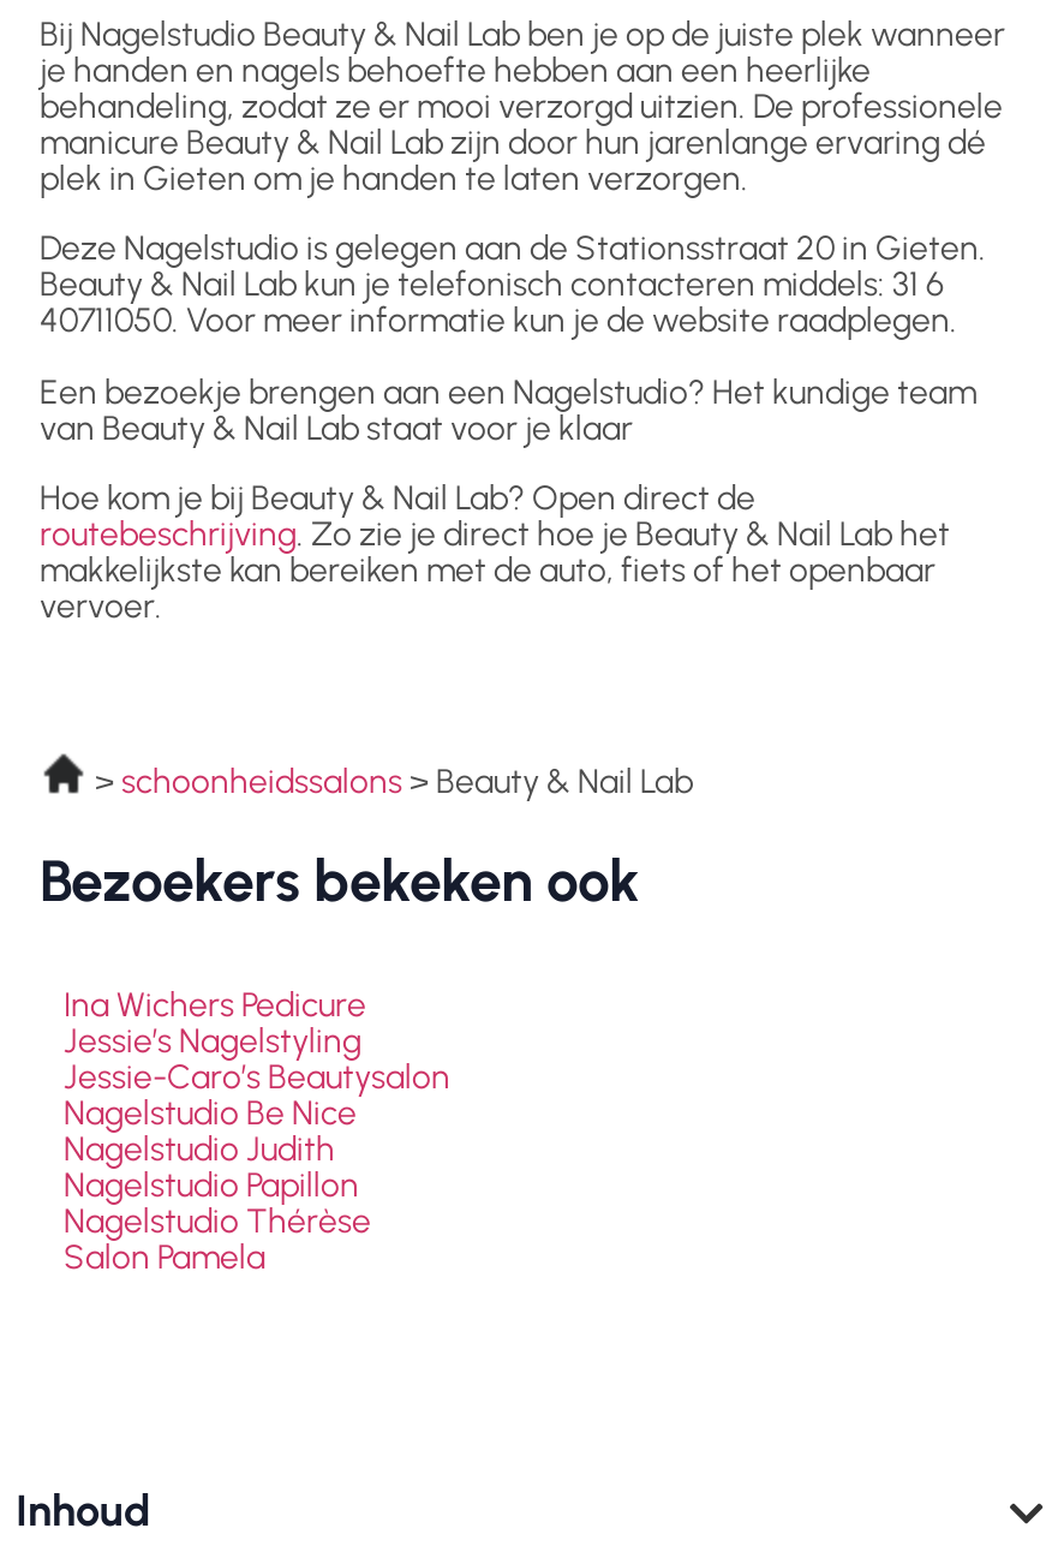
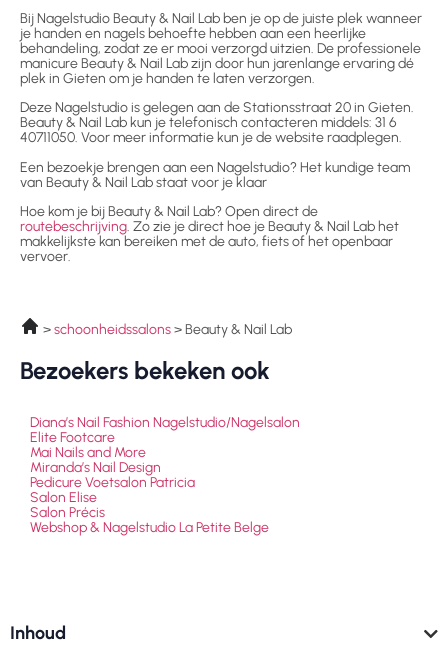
- Ina Wichers Pedicure
- Jessie’s Nagelstyling
- Jessie-Caro’s Beautysalon
- Nagelstudio Be Nice
- Nagelstudio Judith
- Nagelstudio Papillon
- Nagelstudio Thérèse
- Salon Pamela
+ Diana’s Nail Fashion Nagelstudio/Nagelsalon
+ Elite Footcare
+ Mai Nails and More
+ Miranda’s Nail Design
+ Pedicure Voetsalon Patricia
+ Salon Elise
+ Salon Précis
+ Webshop & Nagelstudio La Petite Belge
